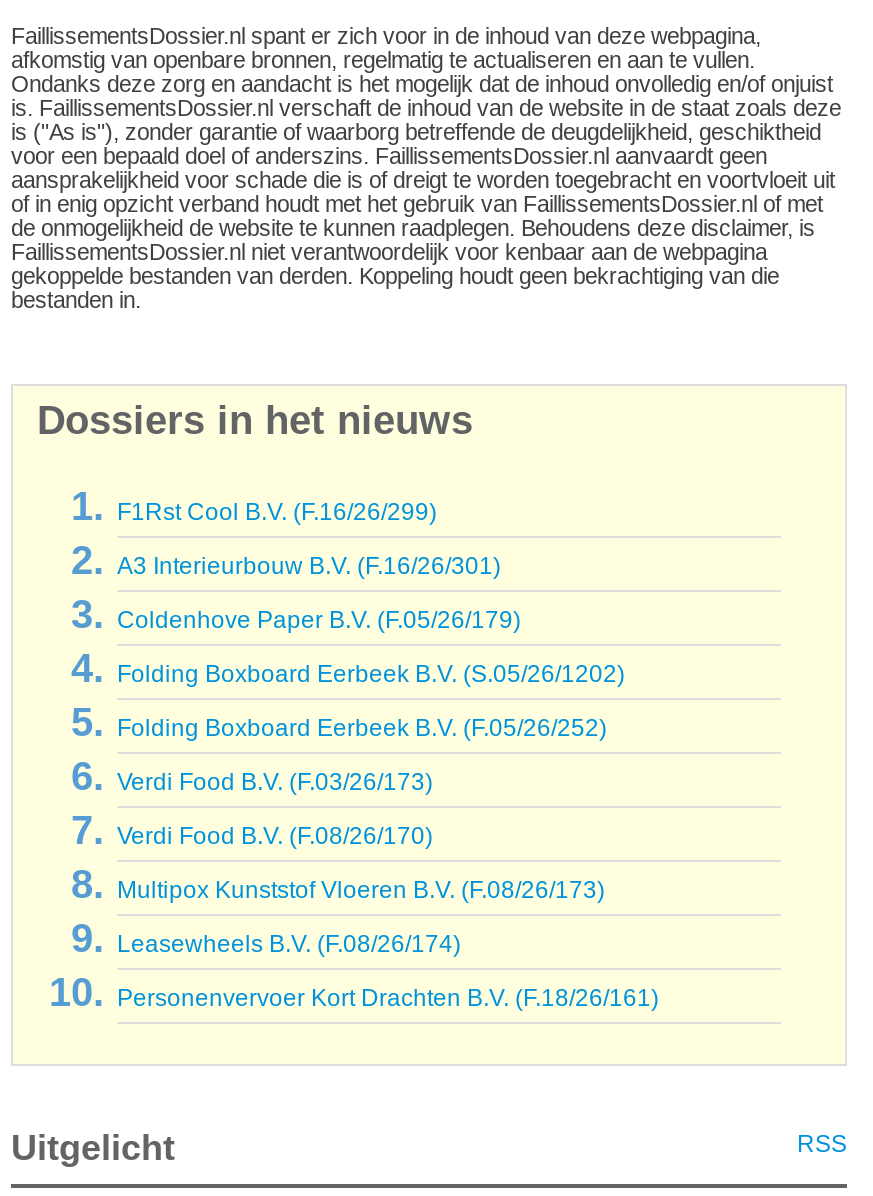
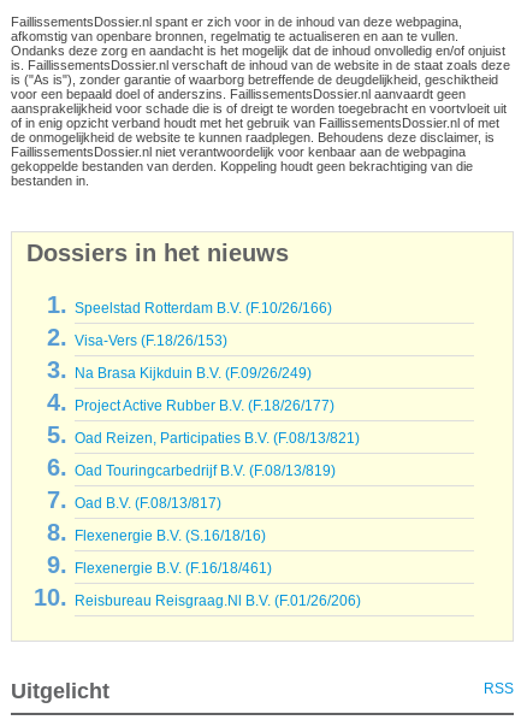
- F1Rst Cool B.V. (F.16/26/299)
+ Speelstad Rotterdam B.V. (F.10/26/166)

- A3 Interieurbouw B.V. (F.16/26/301)
+ Visa-Vers (F.18/26/153)

- Coldenhove Paper B.V. (F.05/26/179)
+ Na Brasa Kijkduin B.V. (F.09/26/249)

- Folding Boxboard Eerbeek B.V. (S.05/26/1202)
+ Project Active Rubber B.V. (F.18/26/177)

- Folding Boxboard Eerbeek B.V. (F.05/26/252)
+ Oad Reizen, Participaties B.V. (F.08/13/821)

- Verdi Food B.V. (F.03/26/173)
+ Oad Touringcarbedrijf B.V. (F.08/13/819)

- Verdi Food B.V. (F.08/26/170)
+ Oad B.V. (F.08/13/817)

- Multipox Kunststof Vloeren B.V. (F.08/26/173)
+ Flexenergie B.V. (S.16/18/16)

- Leasewheels B.V. (F.08/26/174)
+ Flexenergie B.V. (F.16/18/461)

- Personenvervoer Kort Drachten B.V. (F.18/26/161)
+ Reisbureau Reisgraag.Nl B.V. (F.01/26/206)
